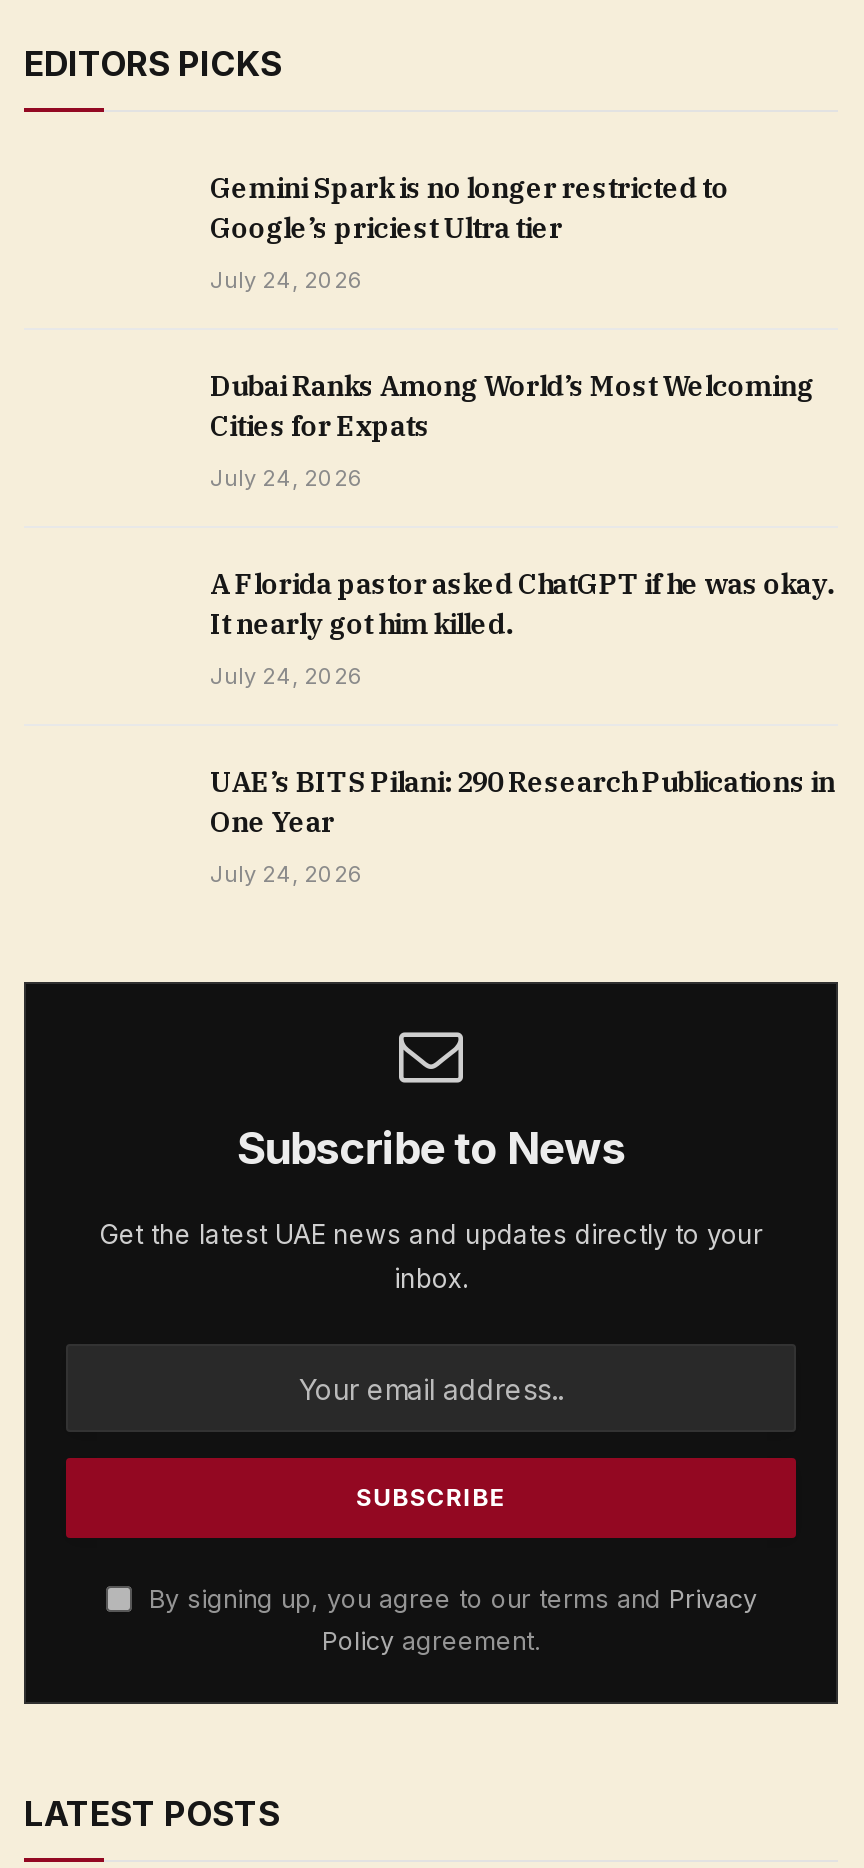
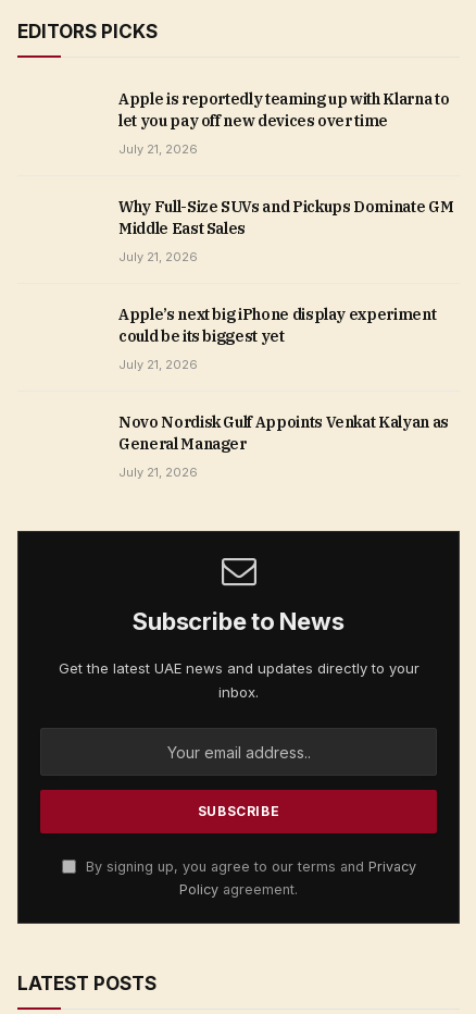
- Gemini Spark is no longer restricted to
- Google’s priciest Ultra tier
+ Apple is reportedly teaming up with Klarna to
+ let you pay off new devices over time

- July 24, 2026
+ July 21, 2026

- Dubai Ranks Among World’s Most Welcoming
- Cities for Expats
+ Why Full-Size SUVs and Pickups Dominate GM
+ Middle East Sales

- July 24, 2026
+ July 21, 2026

- A Florida pastor asked ChatGPT if he was okay.
- It nearly got him killed.
+ Apple’s next big iPhone display experiment
+ could be its biggest yet

- July 24, 2026
+ July 21, 2026

- UAE’s BITS Pilani: 290 Research Publications in
- One Year
+ Novo Nordisk Gulf Appoints Venkat Kalyan as
+ General Manager

- July 24, 2026
+ July 21, 2026
